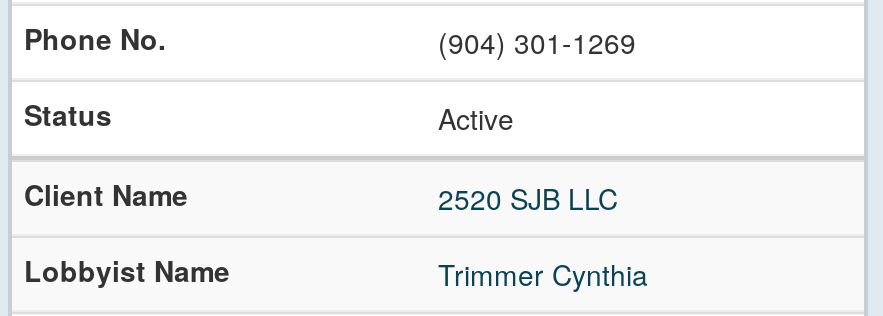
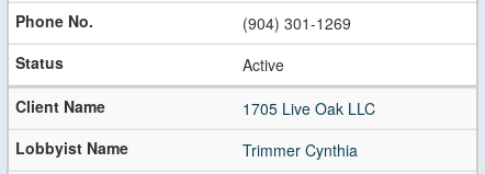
- 2520 SJB LLC
+ 1705 Live Oak LLC
